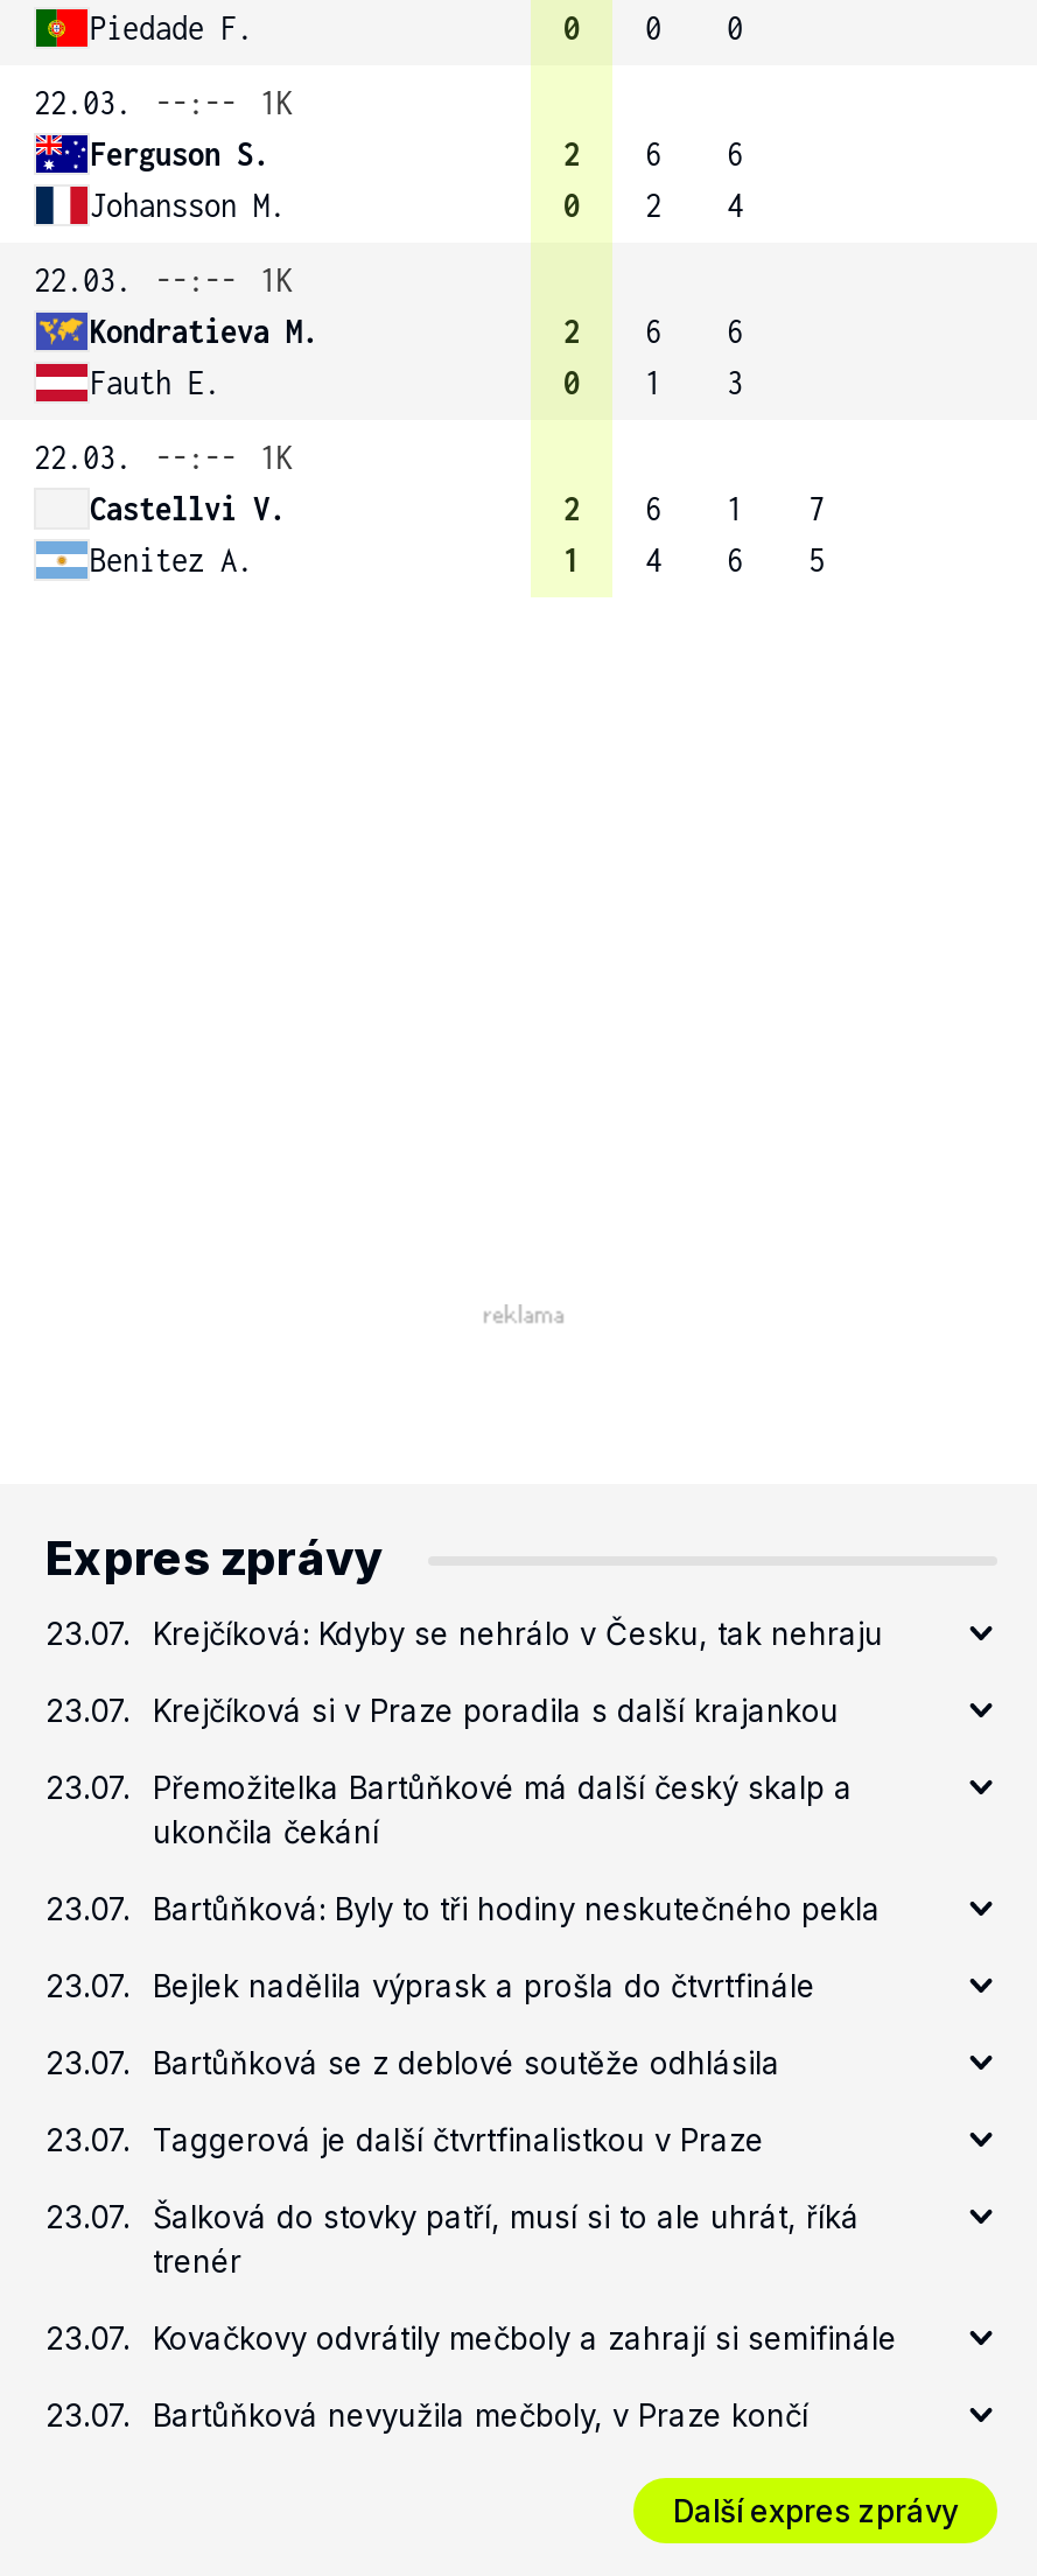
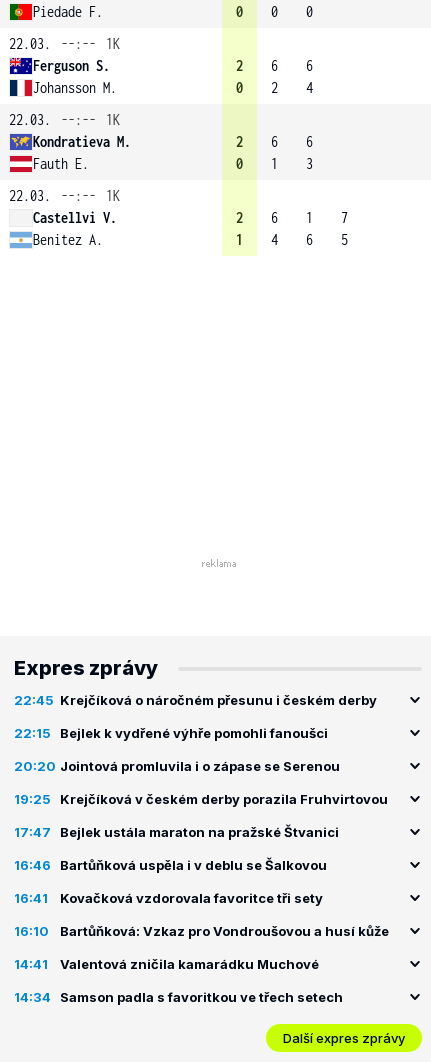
- 23.07.
- Krejčíková: Kdyby se nehrálo v Česku, tak nehraju
+ 22:45 Krejčíková o náročném přesunu i českém derby

- 23.07.
- Krejčíková si v Praze poradila s další krajankou
+ 22:15 Bejlek k vydřené výhře pomohli fanoušci

- 23.07.
- Přemožitelka Bartůňkové má další český skalp a
- ukončila čekání
+ 20:20 Jointová promluvila i o zápase se Serenou

- 23.07.
- Bartůňková: Byly to tři hodiny neskutečného pekla
+ 19:25 Krejčíková v českém derby porazila Fruhvirtovou

- 23.07.
- Bejlek nadělila výprask a prošla do čtvrtfinále
+ 17:47 Bejlek ustála maraton na pražské Štvanici

- 23.07.
- Bartůňková se z deblové soutěže odhlásila
+ 16:46 Bartůňková uspěla i v deblu se Šalkovou

- 23.07.
- Taggerová je další čtvrtfinalistkou v Praze
+ 16:41
+ Kovačková vzdorovala favoritce tři sety

- 23.07.
- Šalková do stovky patří, musí si to ale uhrát, říká
- trenér
+ 16:10
+ Bartůňková: Vzkaz pro Vondroušovou a husí kůže

- 23.07.
- Kovačkovy odvrátily mečboly a zahrají si semifinále
+ 14:41
+ Valentová zničila kamarádku Muchové

- 23.07.
- Bartůňková nevyužila mečboly, v Praze končí
+ 14:34 Samson padla s favoritkou ve třech setech
